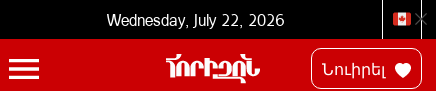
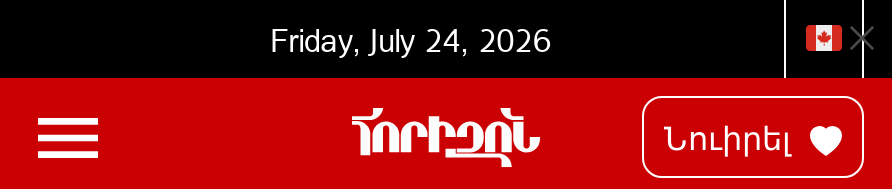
- Wednesday, July 22, 2026
+ Friday, July 24, 2026
